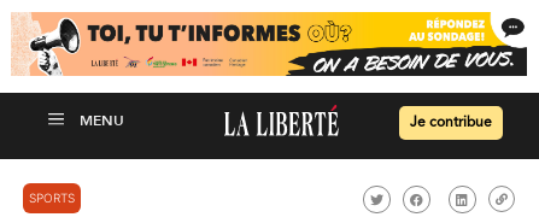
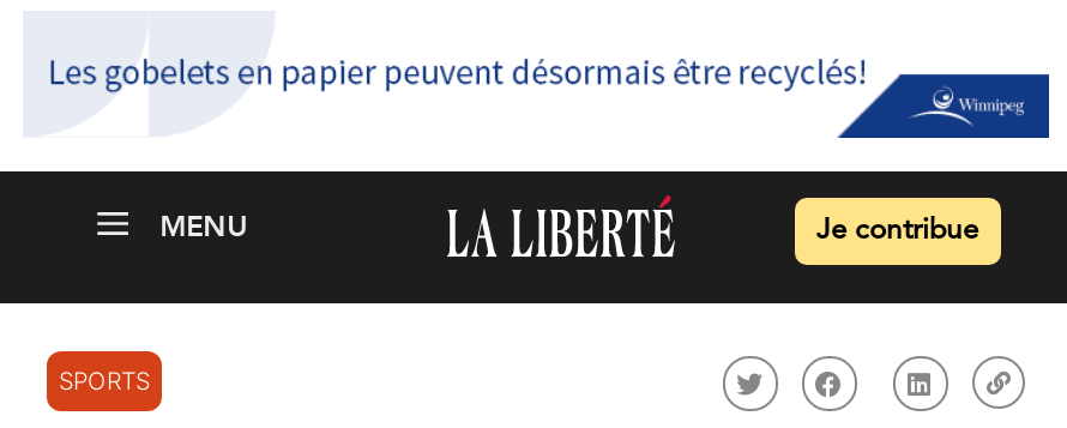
- [image]
+ [image]
